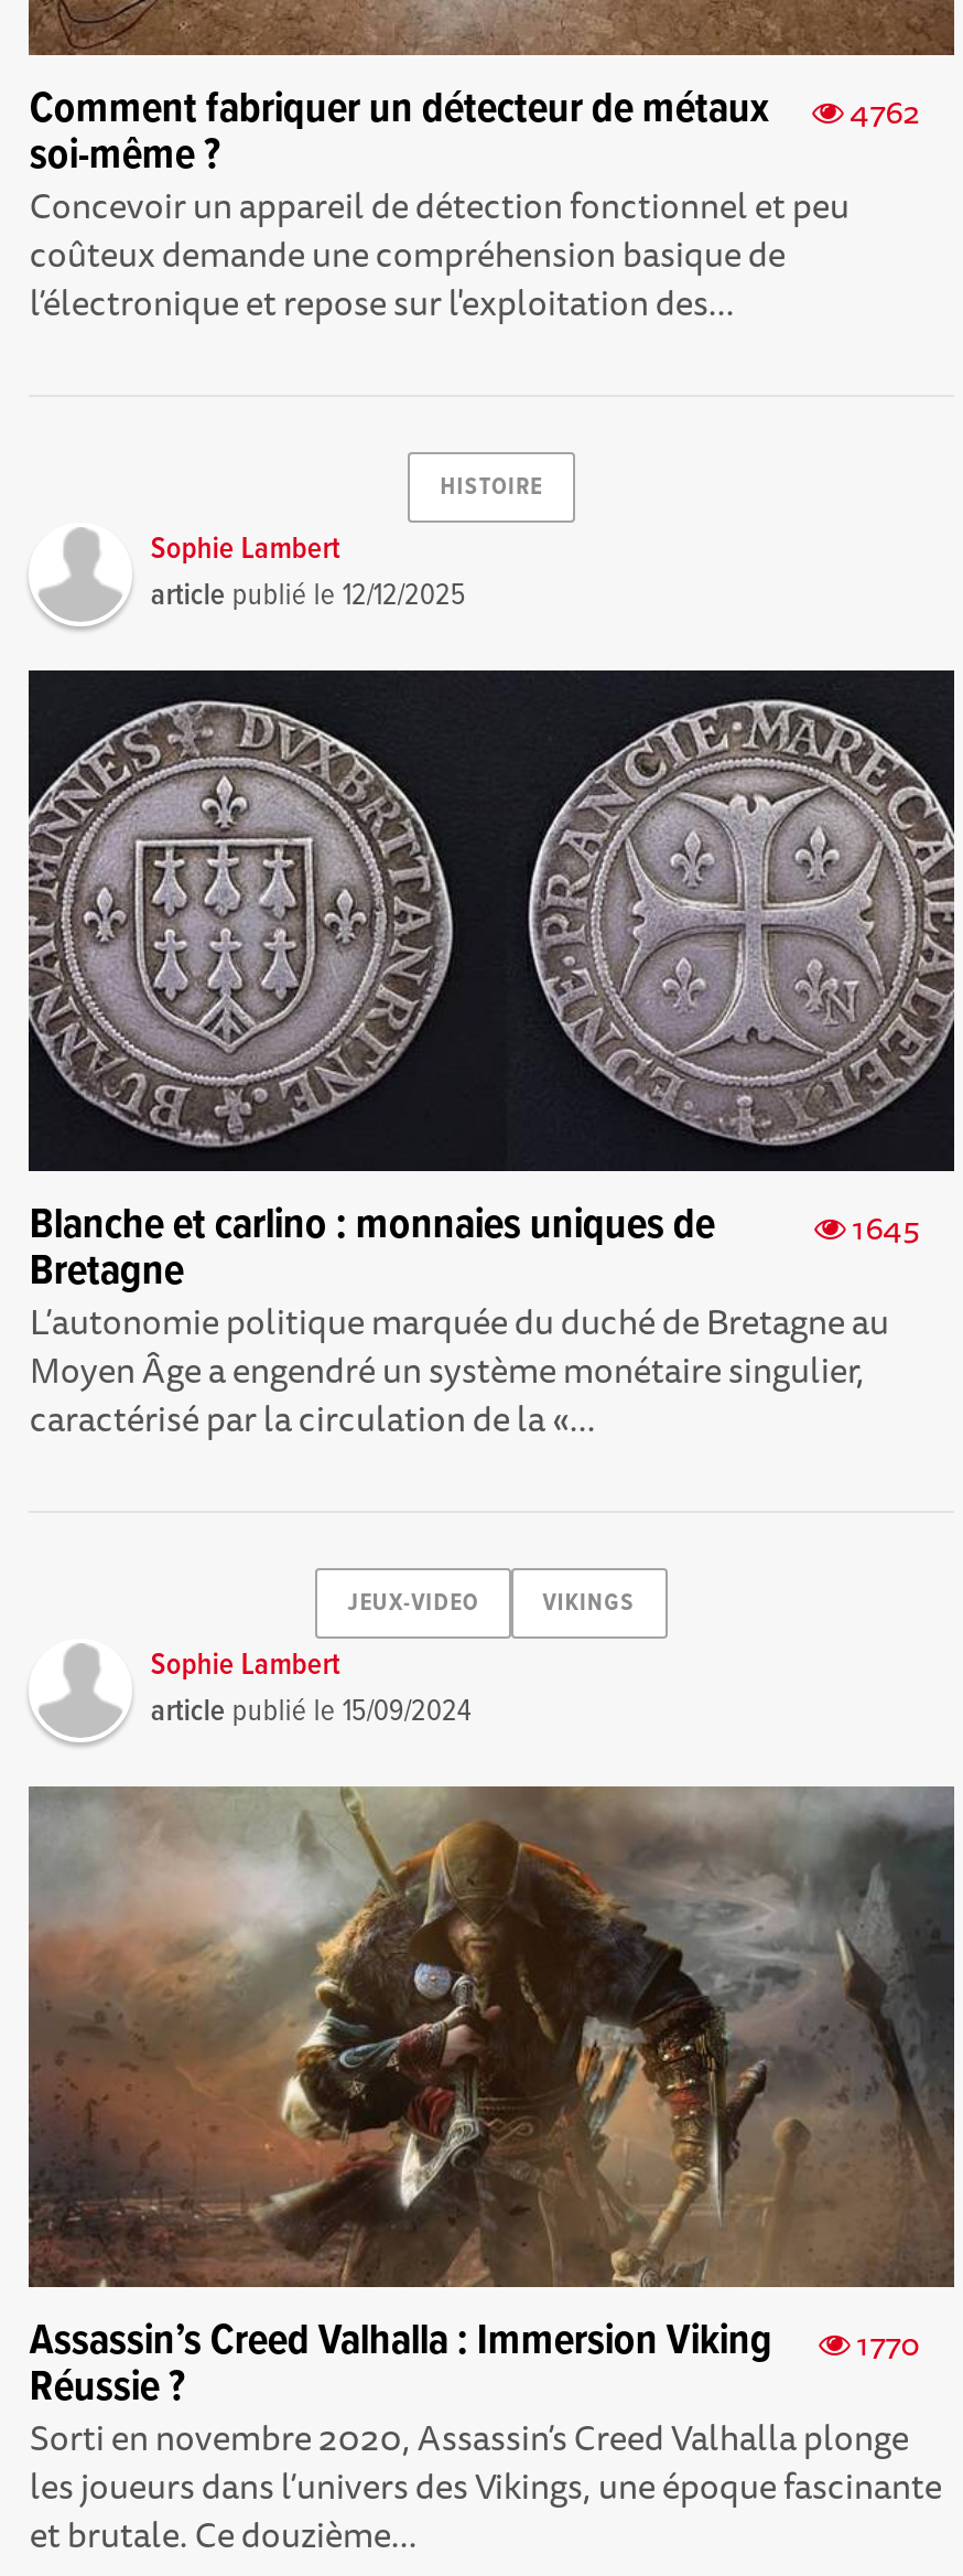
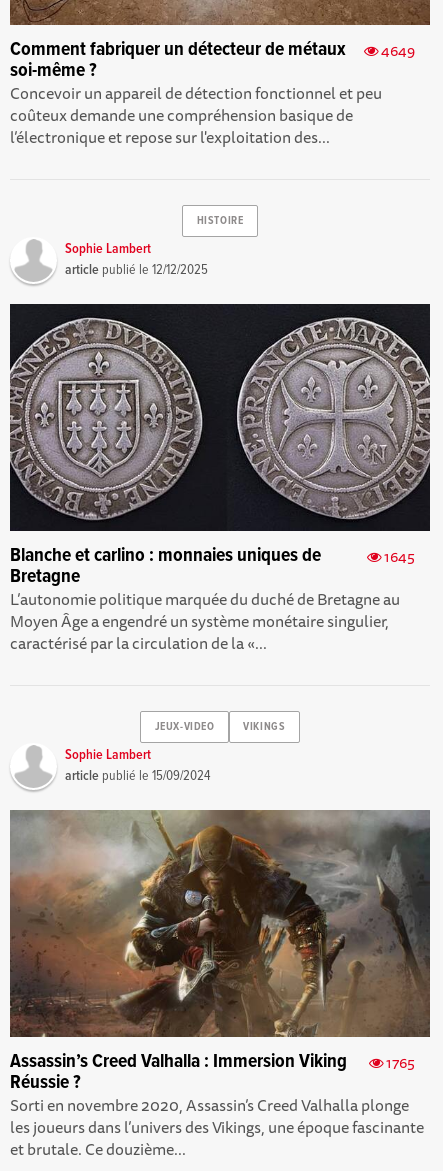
- Comment fabriquer un détecteur de métaux 4762
+ Comment fabriquer un détecteur de métaux 4649

- Assassin’s Creed Valhalla : Immersion Viking 1770
+ Assassin’s Creed Valhalla : Immersion Viking 1765
